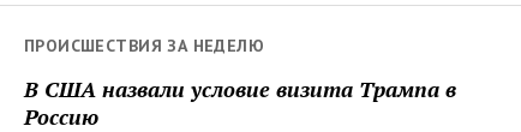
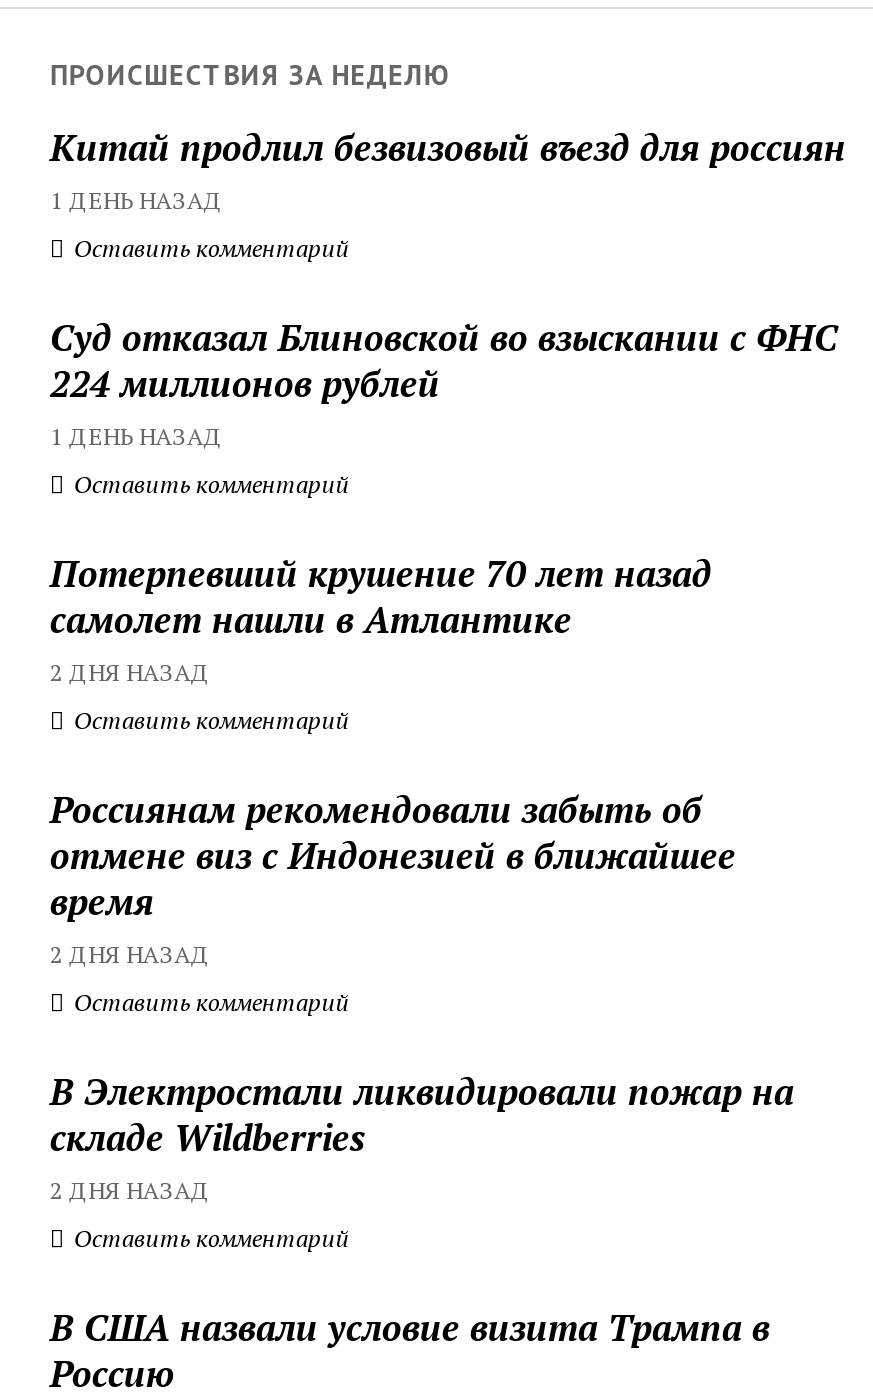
+ Китай продлил безвизовый въезд для россиян
+ 1 ДЕНЬ НАЗАД
+ Оставить комментарий
+ Суд отказал Блиновской во взыскании с ФНС
+ 224 миллионов рублей
+ 1 ДЕНЬ НАЗАД
+ Оставить комментарий
+ Потерпевший крушение 70 лет назад
+ самолет нашли в Атлантике
+ 2 ДНЯ НАЗАД
+ Оставить комментарий
+ Россиянам рекомендовали забыть об
+ отмене виз с Индонезией в ближайшее
+ время
+ 2 ДНЯ НАЗАД
+ Оставить комментарий
+ В Электростали ликвидировали пожар на
+ складе Wildberries
+ 2 ДНЯ НАЗАД
+ Оставить комментарий
